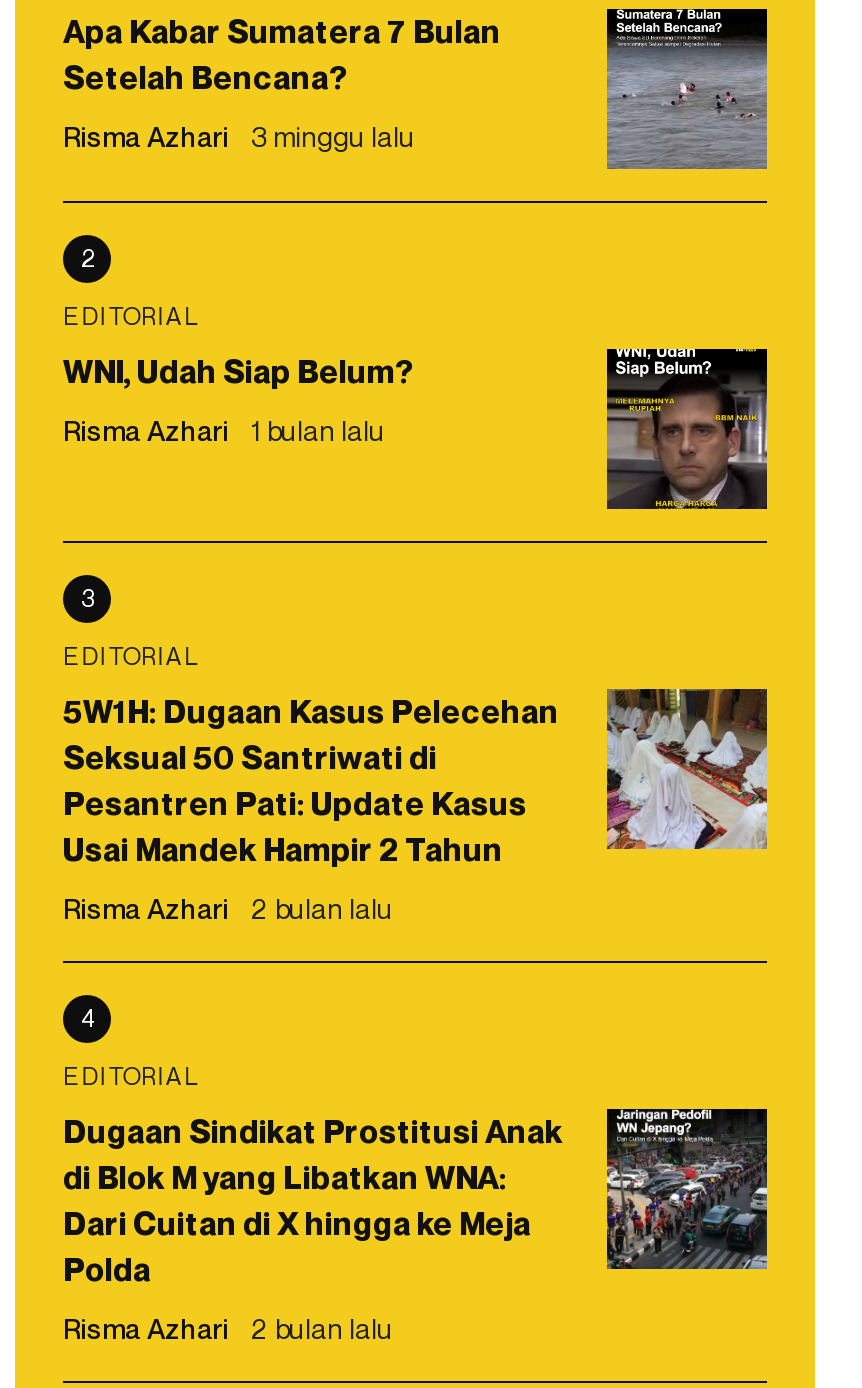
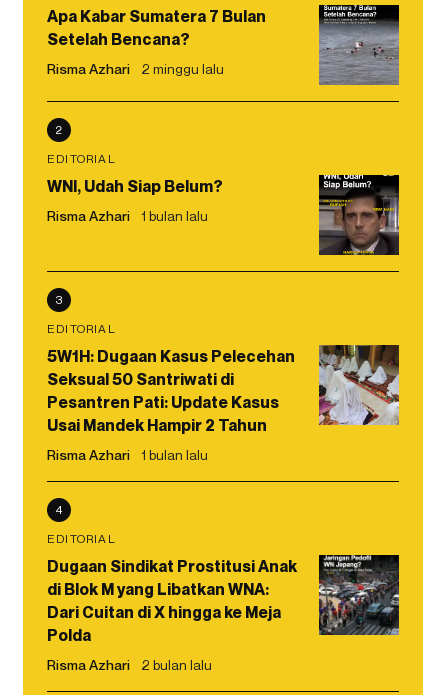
- Risma Azhari 3 minggu lalu
+ Risma Azhari 2 minggu lalu

- Risma Azhari 2 bulan lalu
+ Risma Azhari 1 bulan lalu
